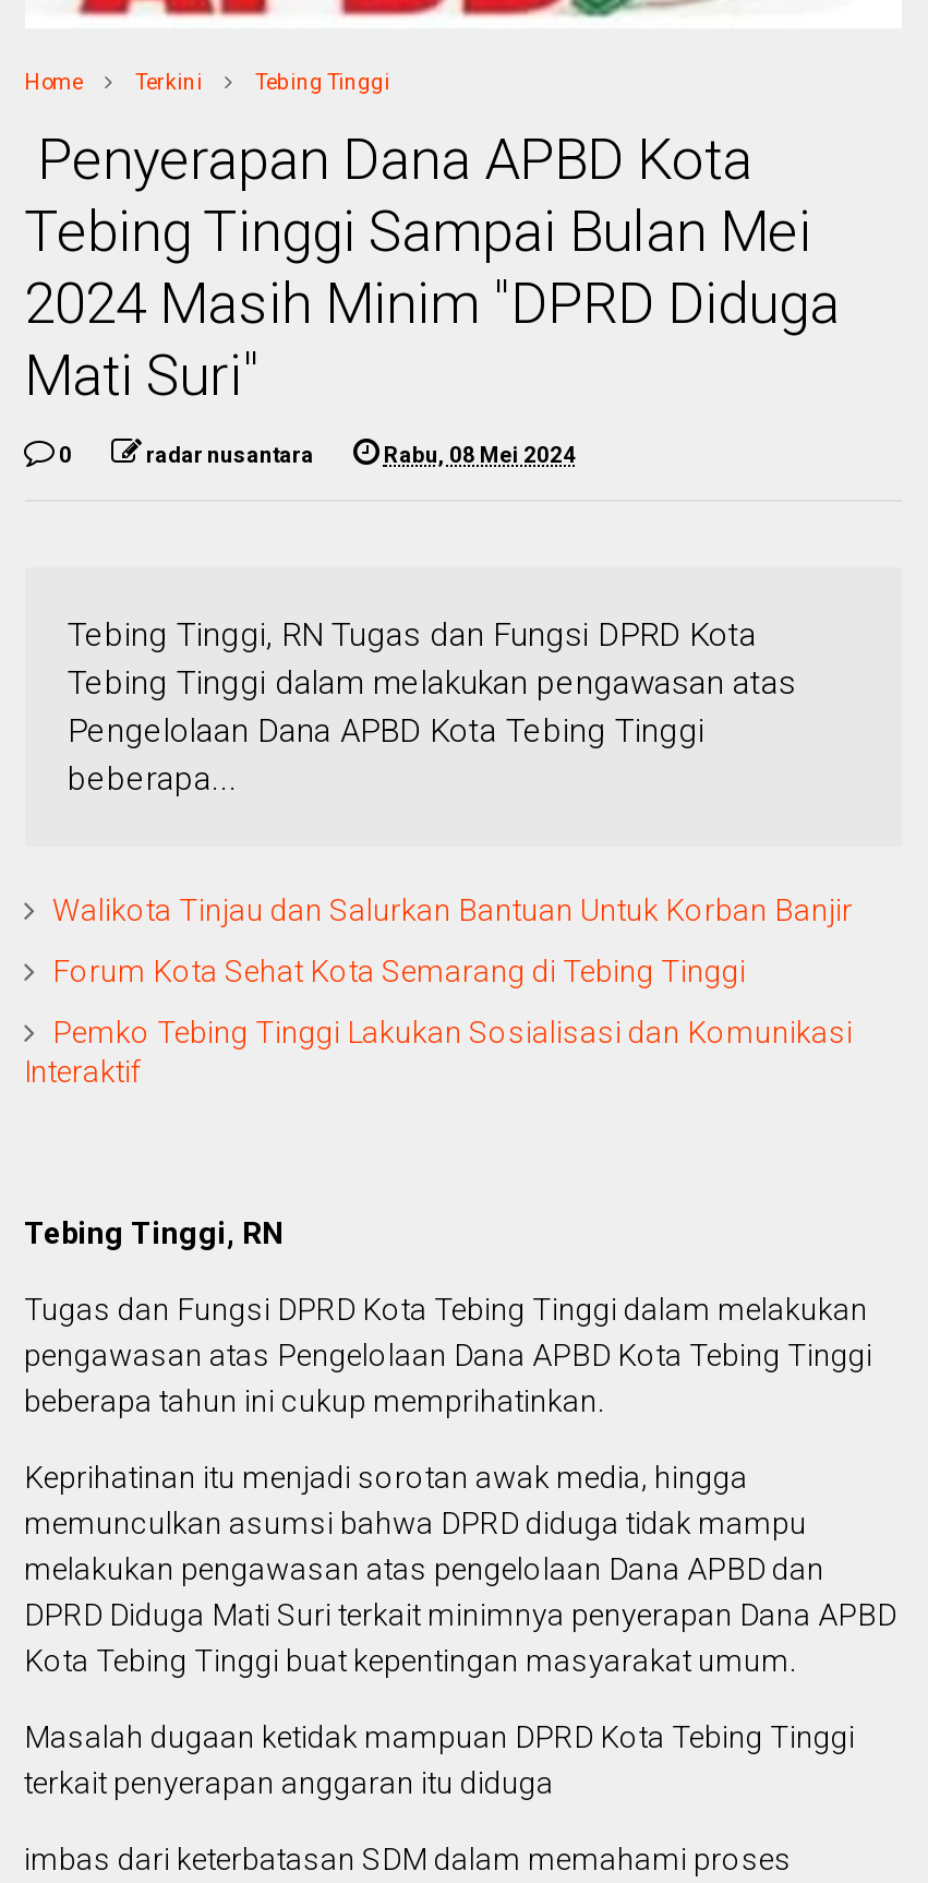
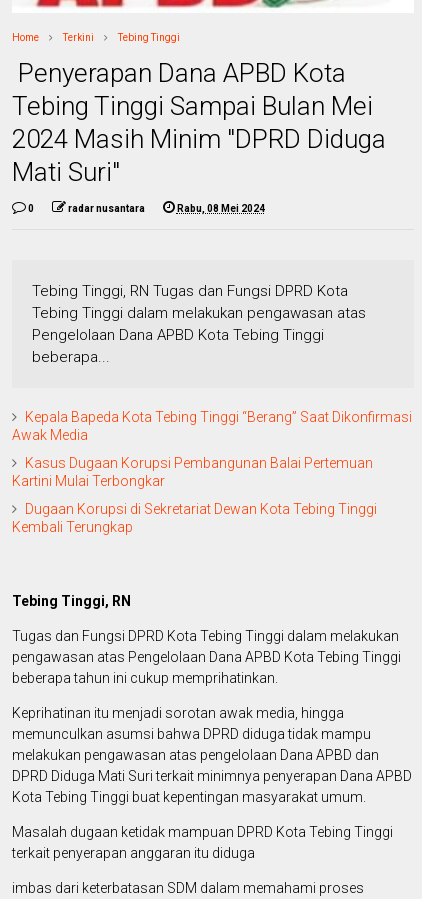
- Walikota Tinjau dan Salurkan Bantuan Untuk Korban Banjir
+ Kepala Bapeda Kota Tebing Tinggi “Berang” Saat Dikonfirmasi
+ Awak Media

- Forum Kota Sehat Kota Semarang di Tebing Tinggi
+ Kasus Dugaan Korupsi Pembangunan Balai Pertemuan
+ Kartini Mulai Terbongkar

- Pemko Tebing Tinggi Lakukan Sosialisasi dan Komunikasi
- Interaktif
+ Dugaan Korupsi di Sekretariat Dewan Kota Tebing Tinggi
+ Kembali Terungkap
